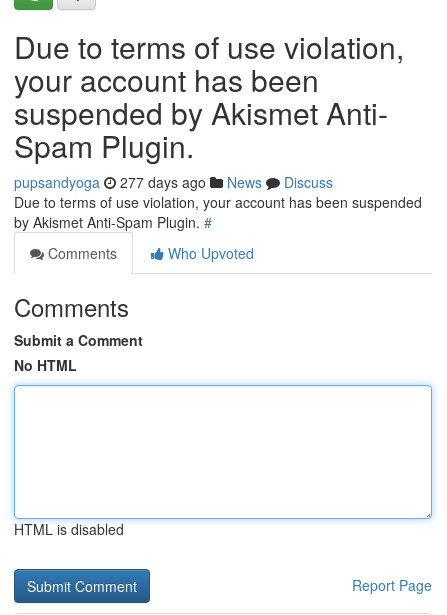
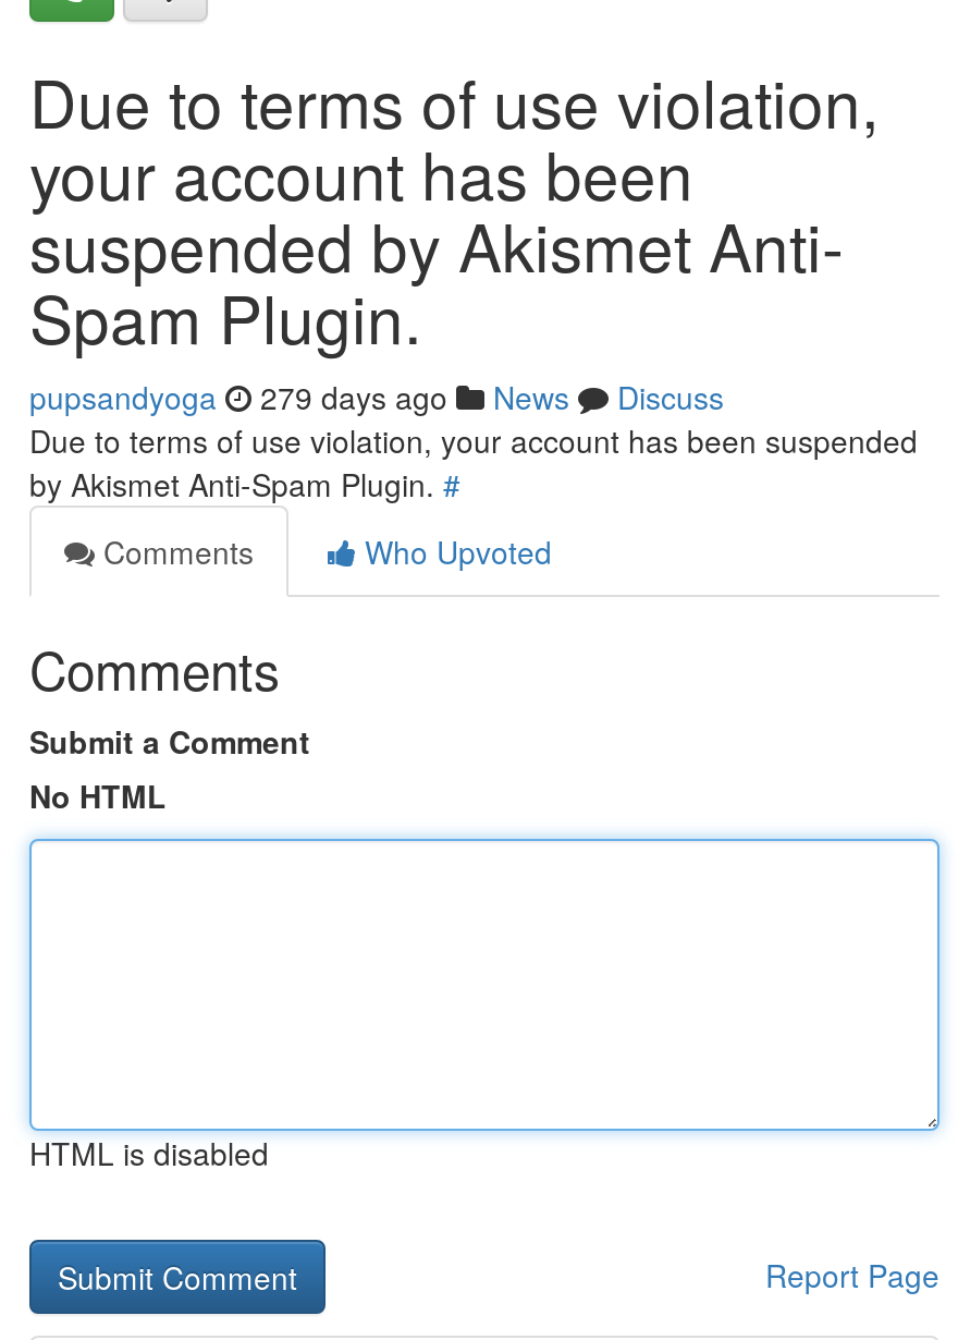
- pupsandyoga 277 days ago News Discuss
+ pupsandyoga 279 days ago News Discuss
